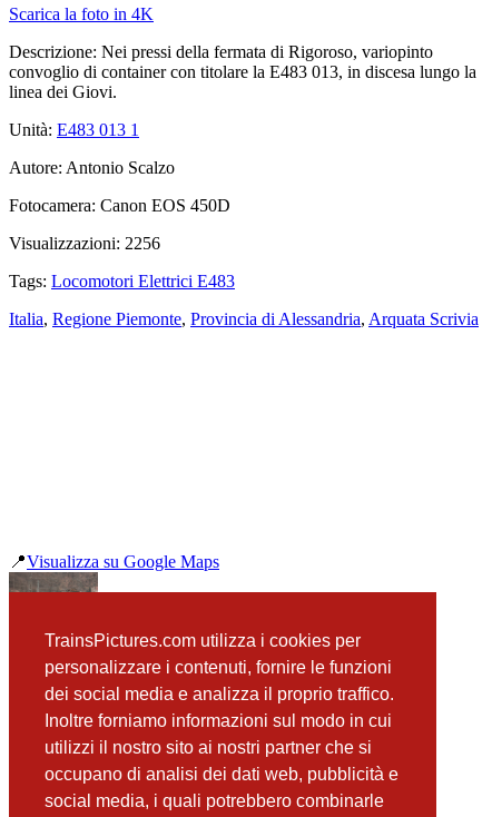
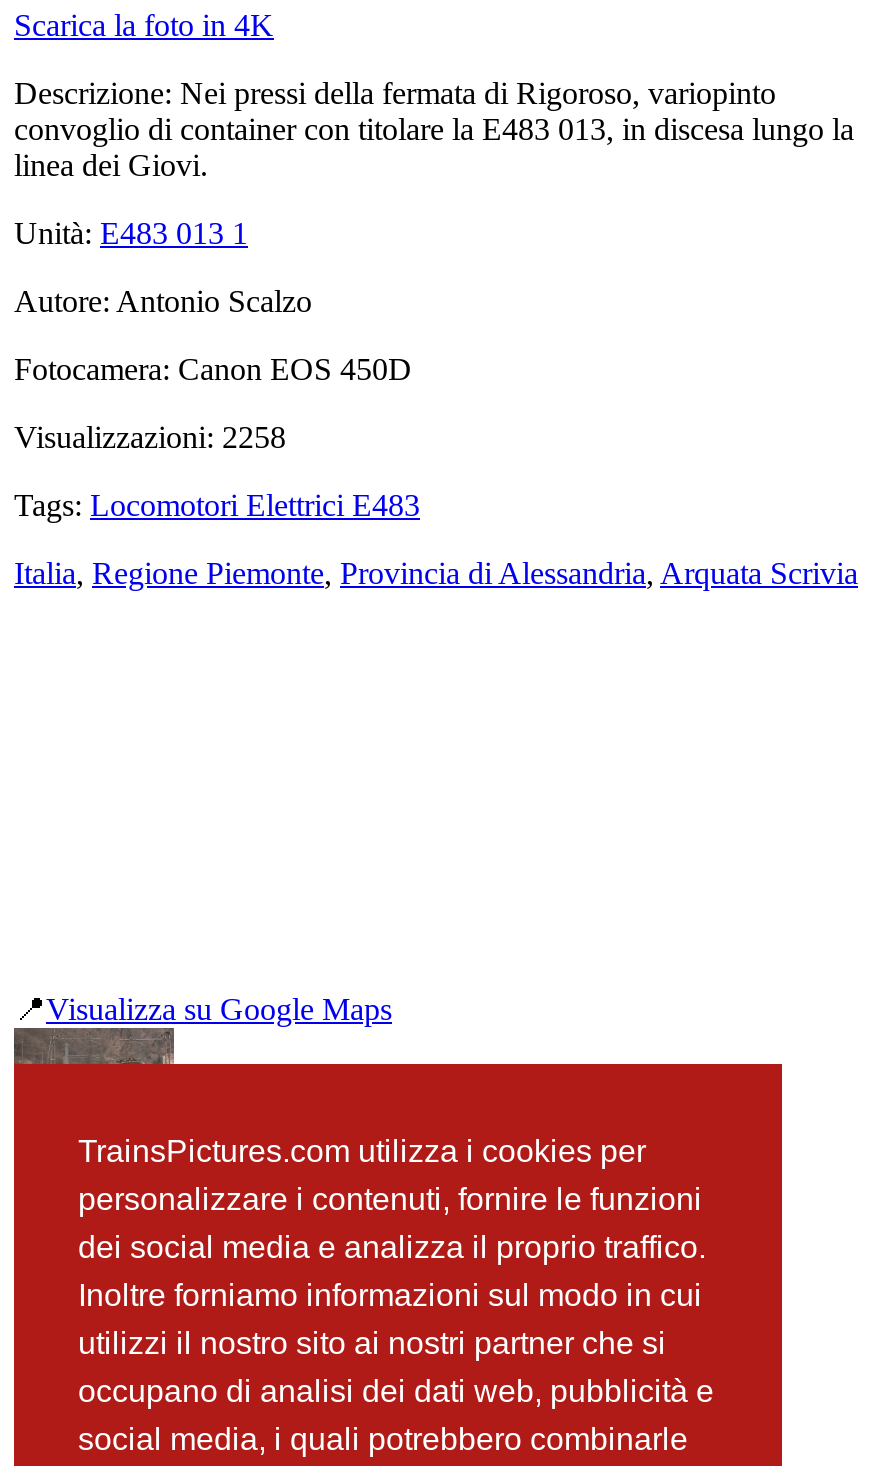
- Visualizzazioni: 2256
+ Visualizzazioni: 2258
